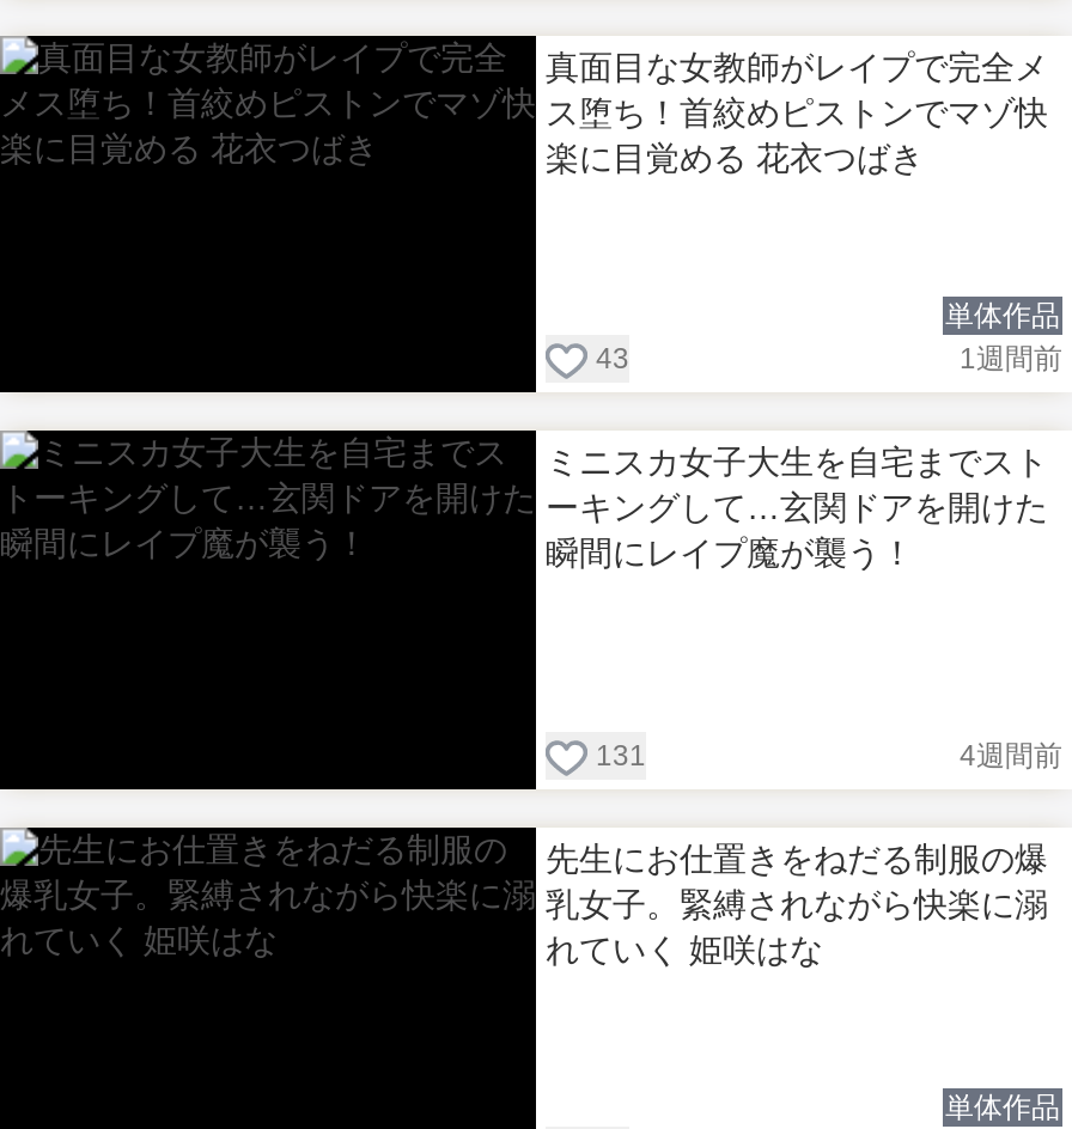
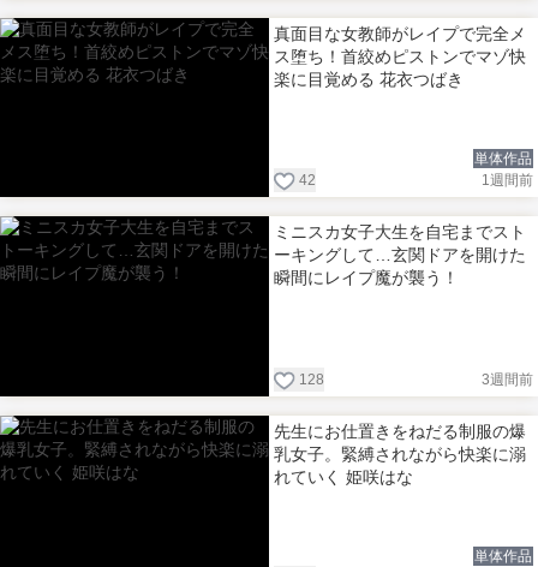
- 43
+ 42

- 131
+ 128

- 4週間前
+ 3週間前
